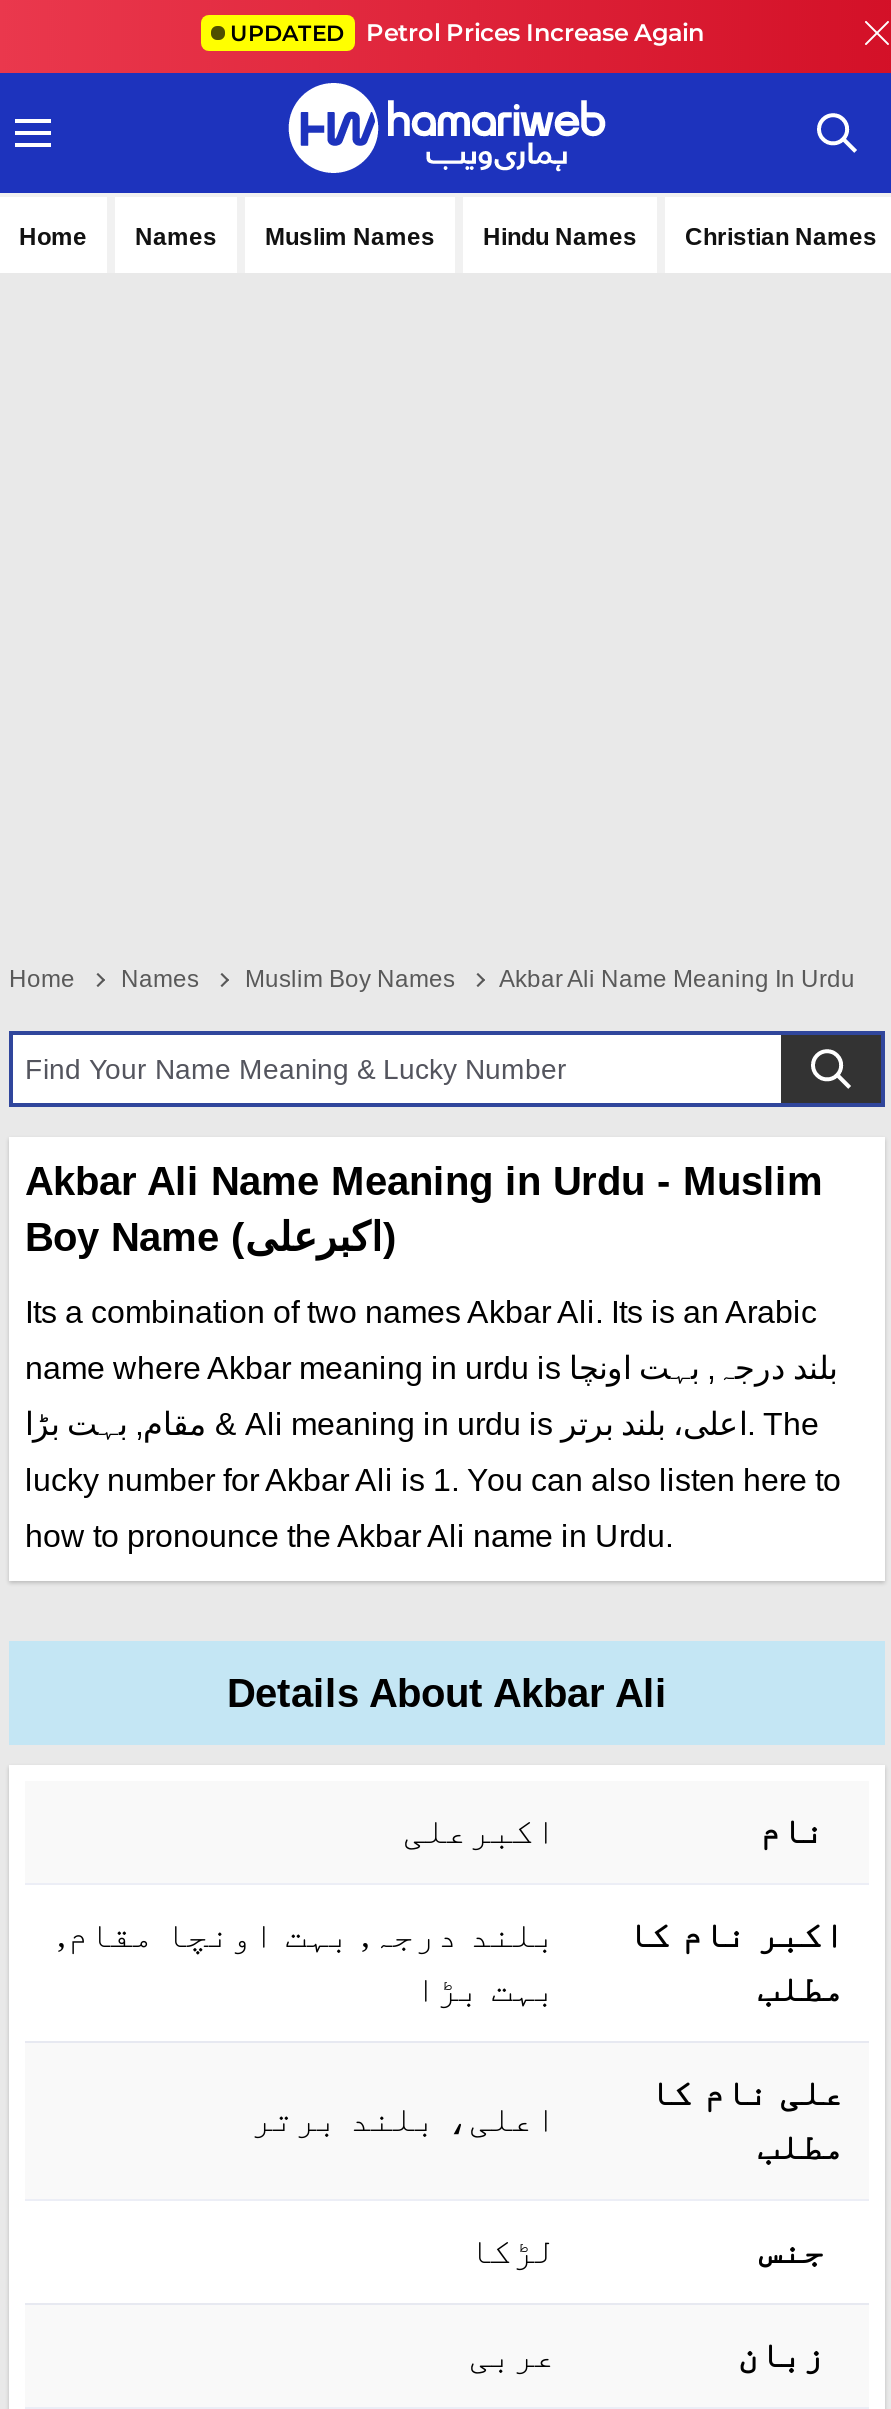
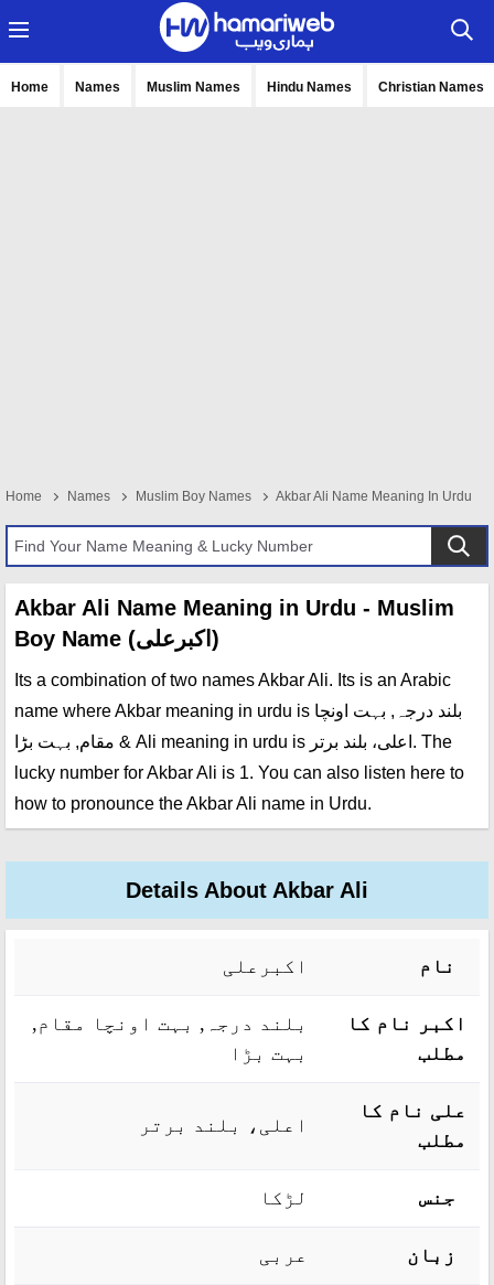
- UPDATED Petrol Prices Increase Again
